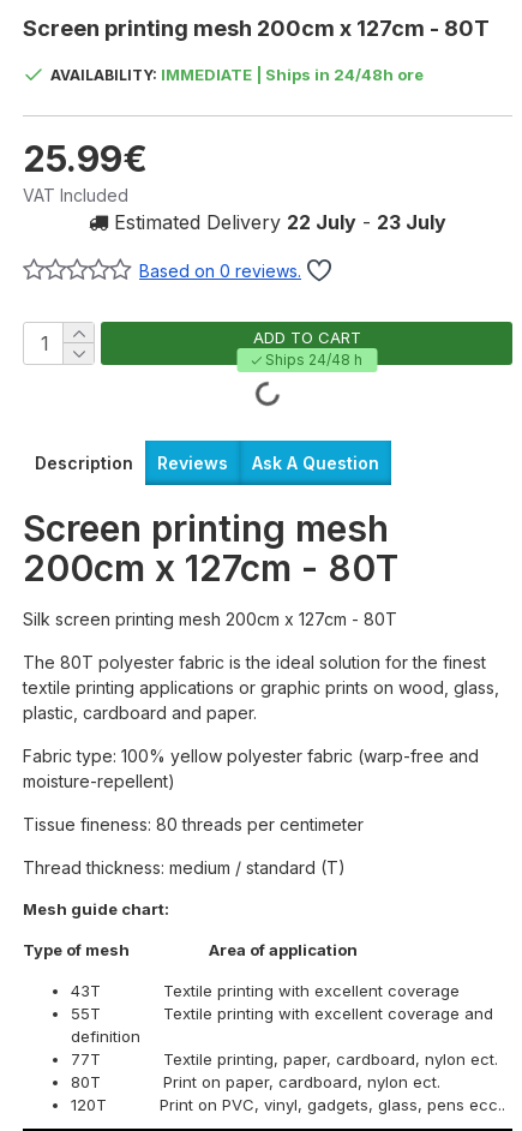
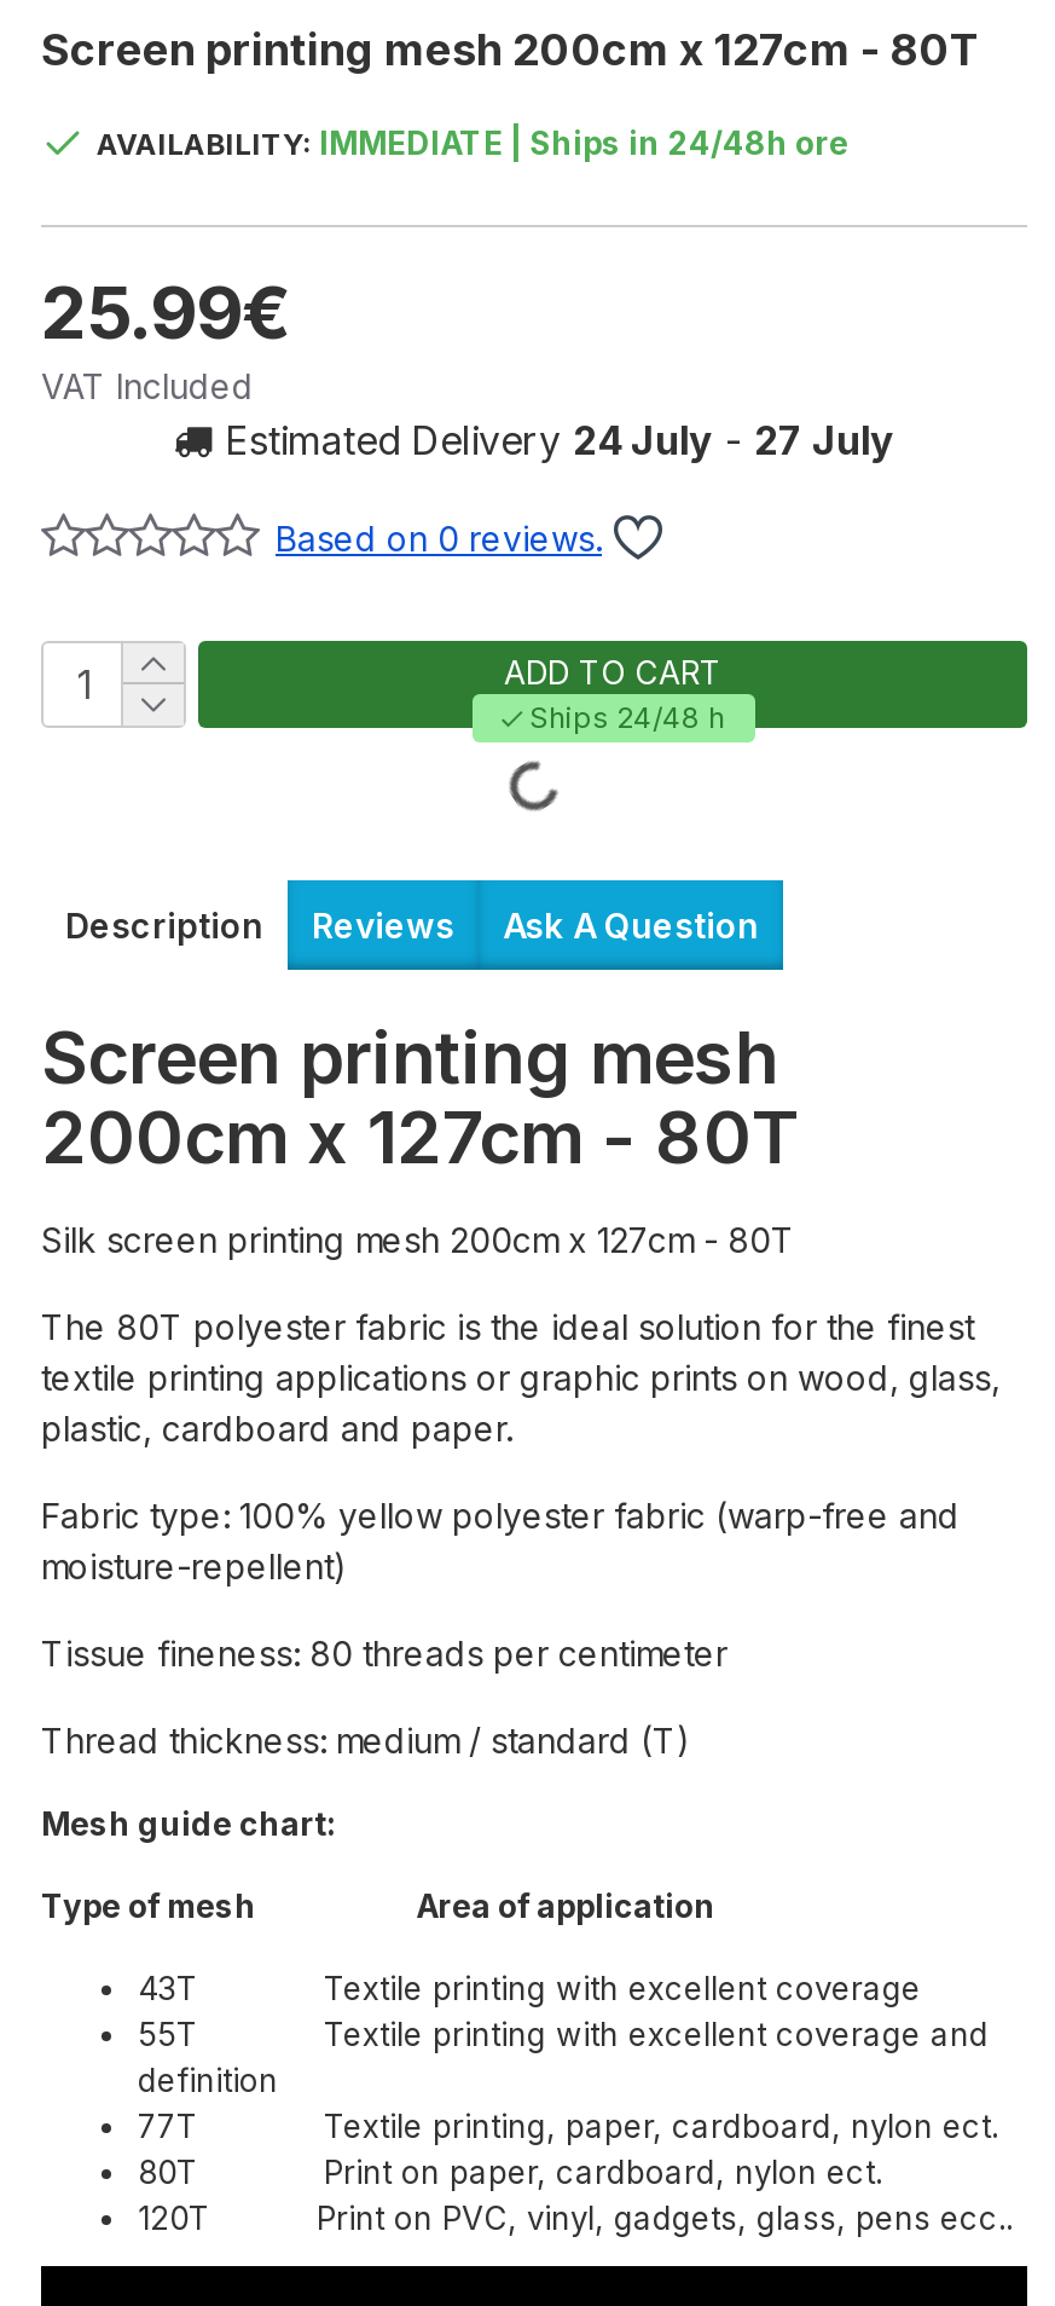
- Estimated Delivery 22 July - 23 July
+ Estimated Delivery 24 July - 27 July
